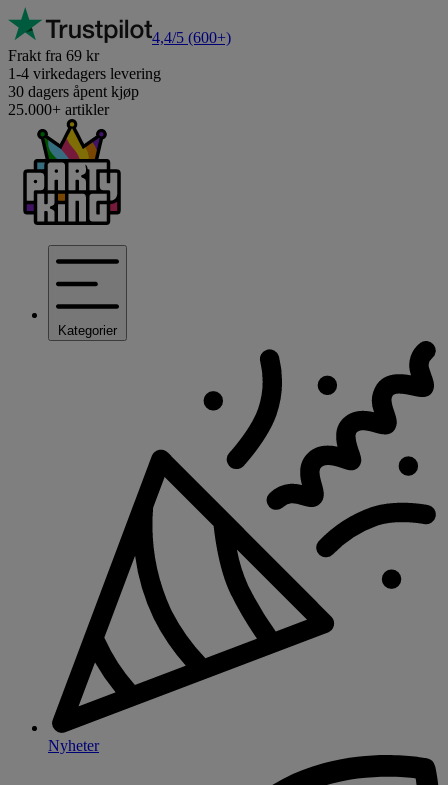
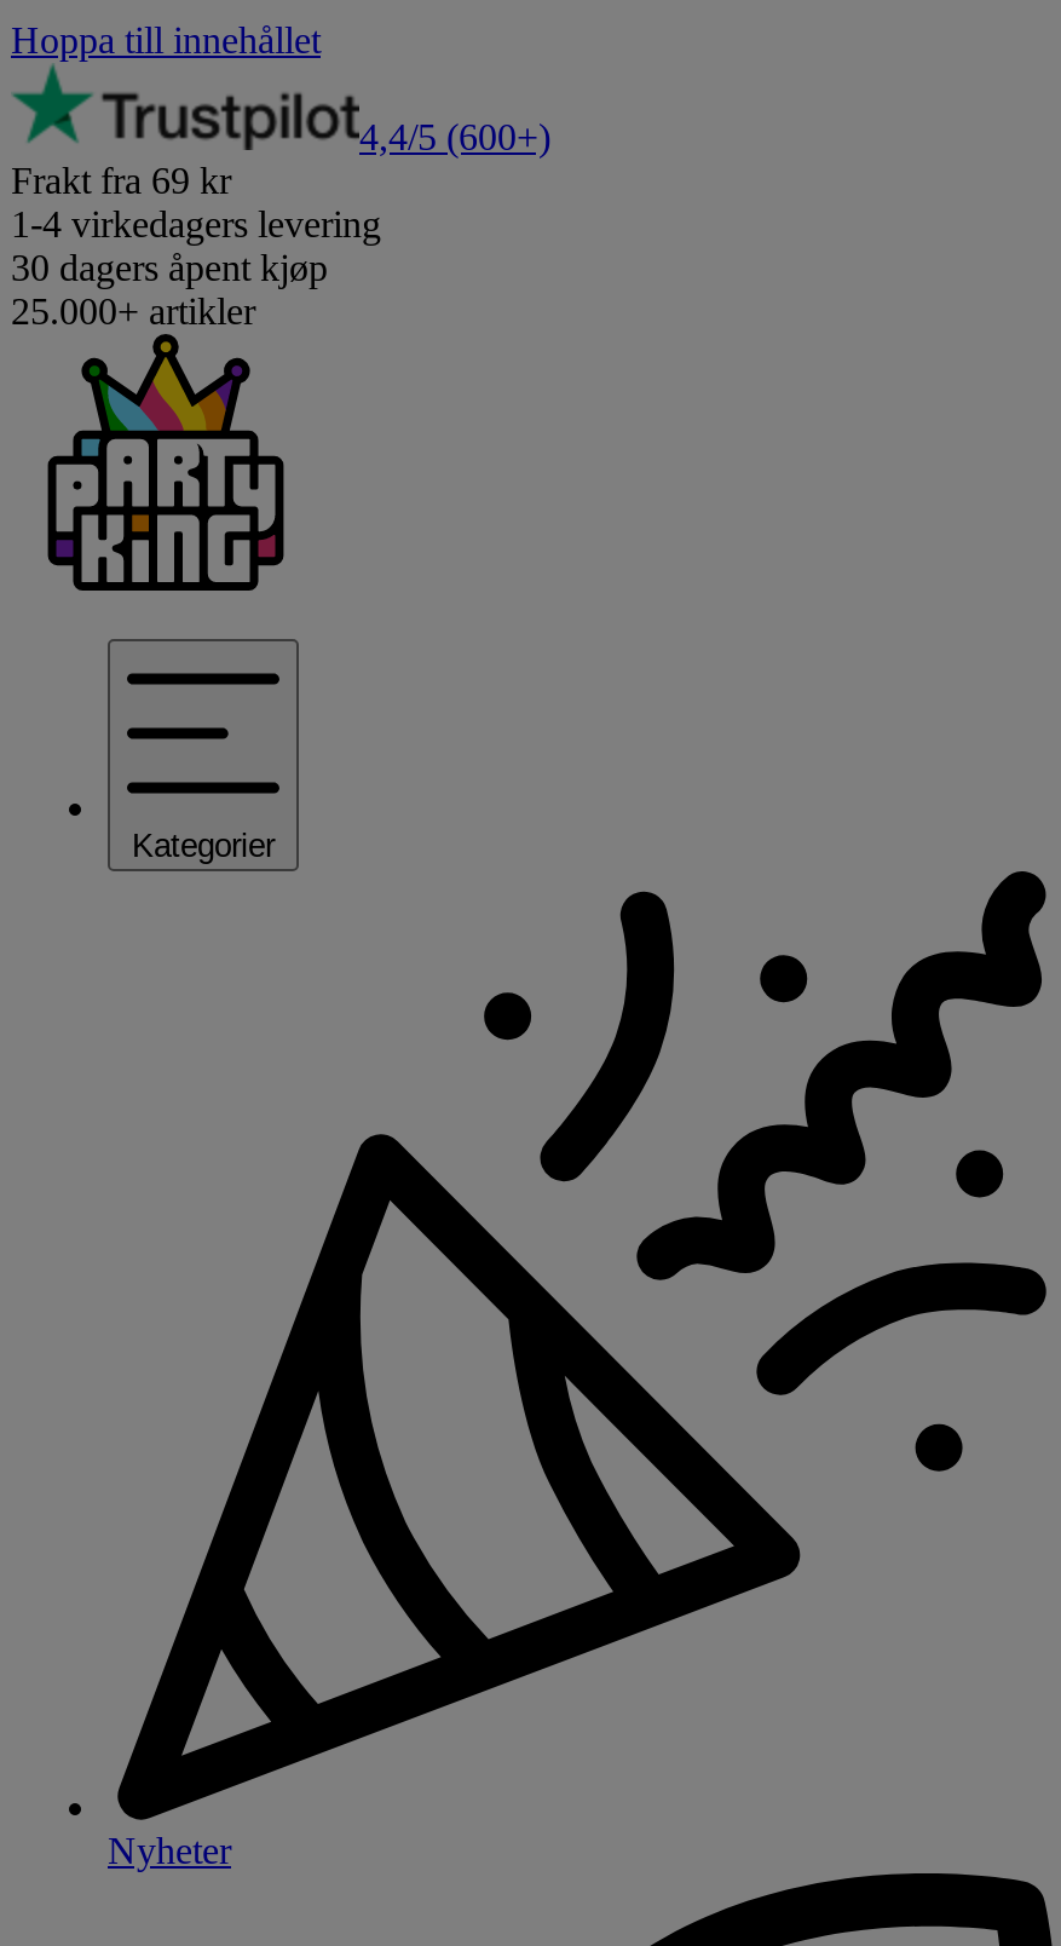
+ Hoppa till innehållet
